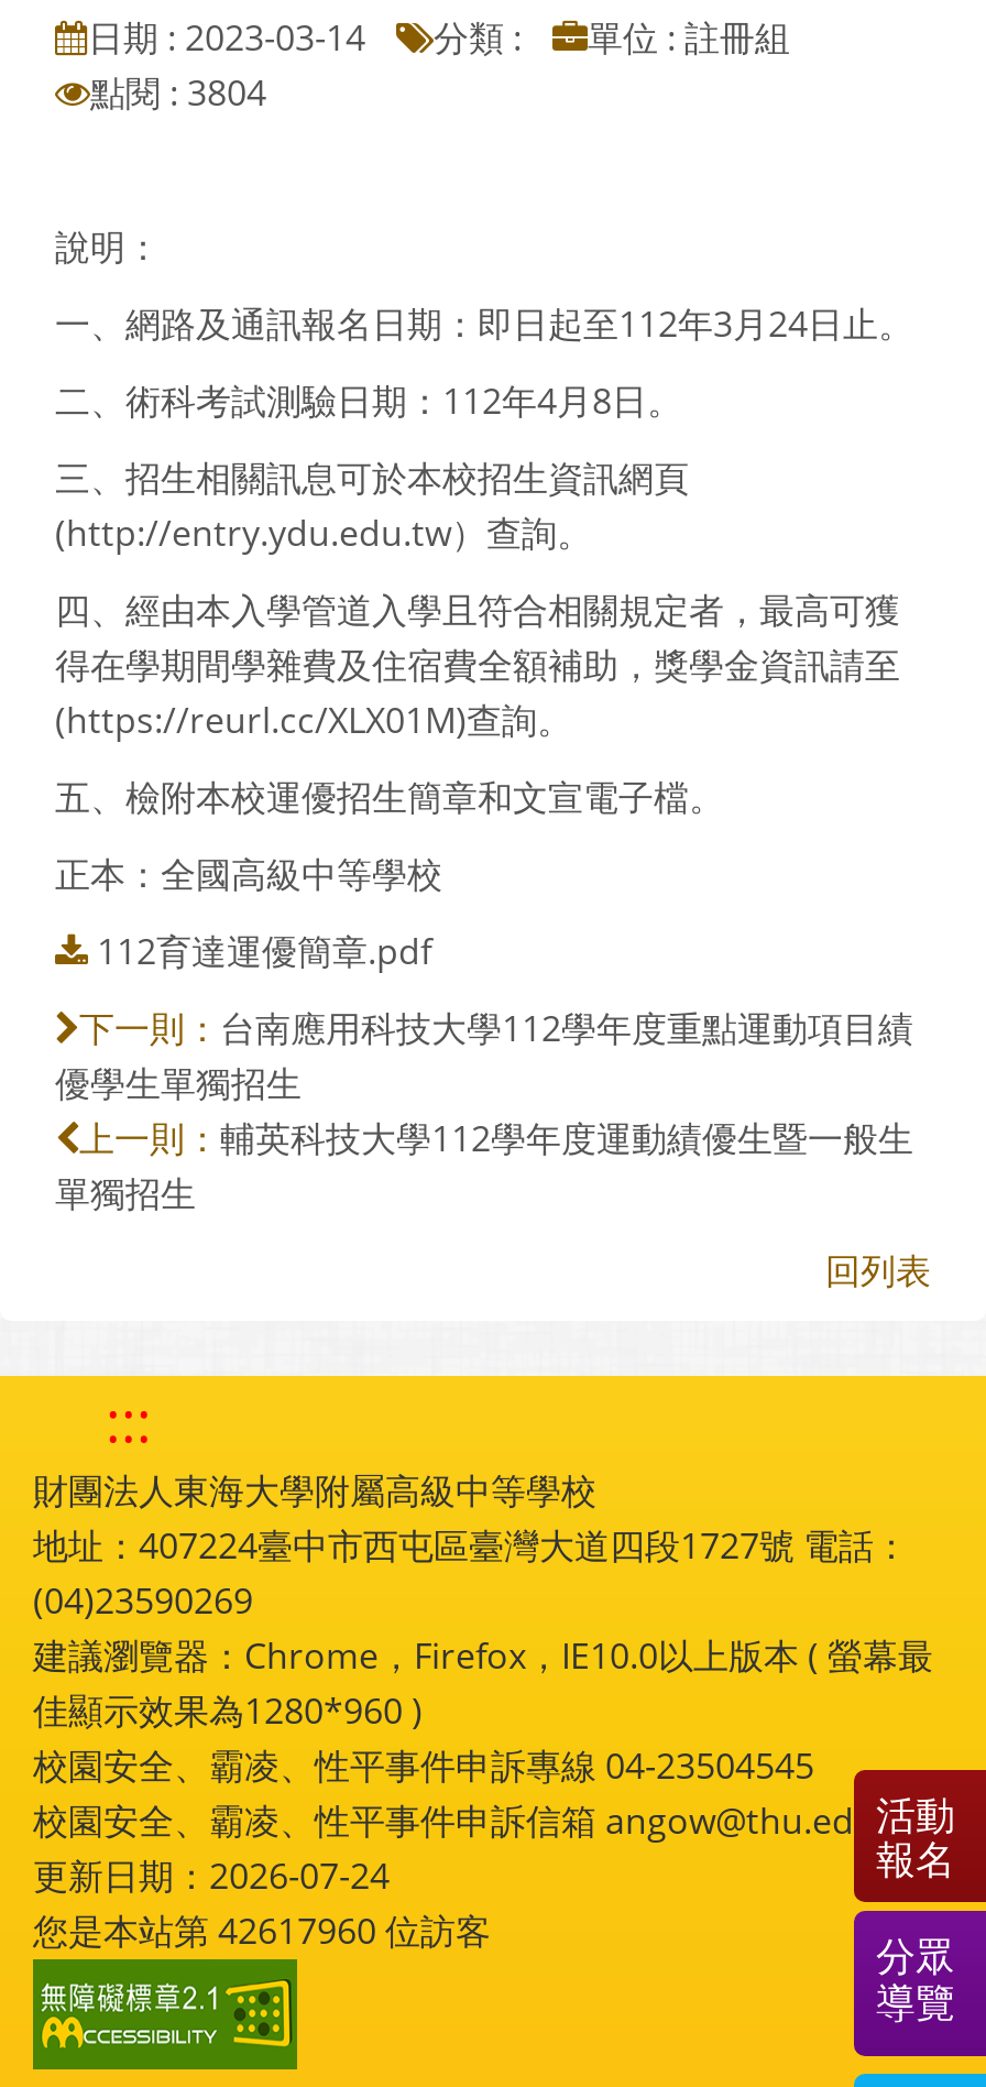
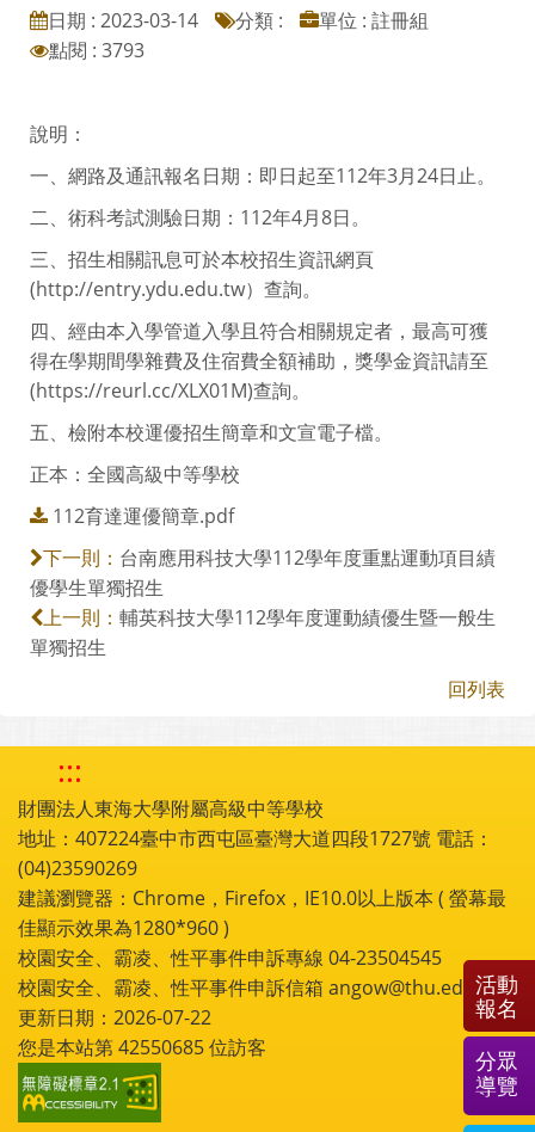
- 點閱 : 3804
+ 點閱 : 3793

- 更新日期：2026-07-24
+ 更新日期：2026-07-22

- 您是本站第42617960位訪客
+ 您是本站第42550685位訪客
